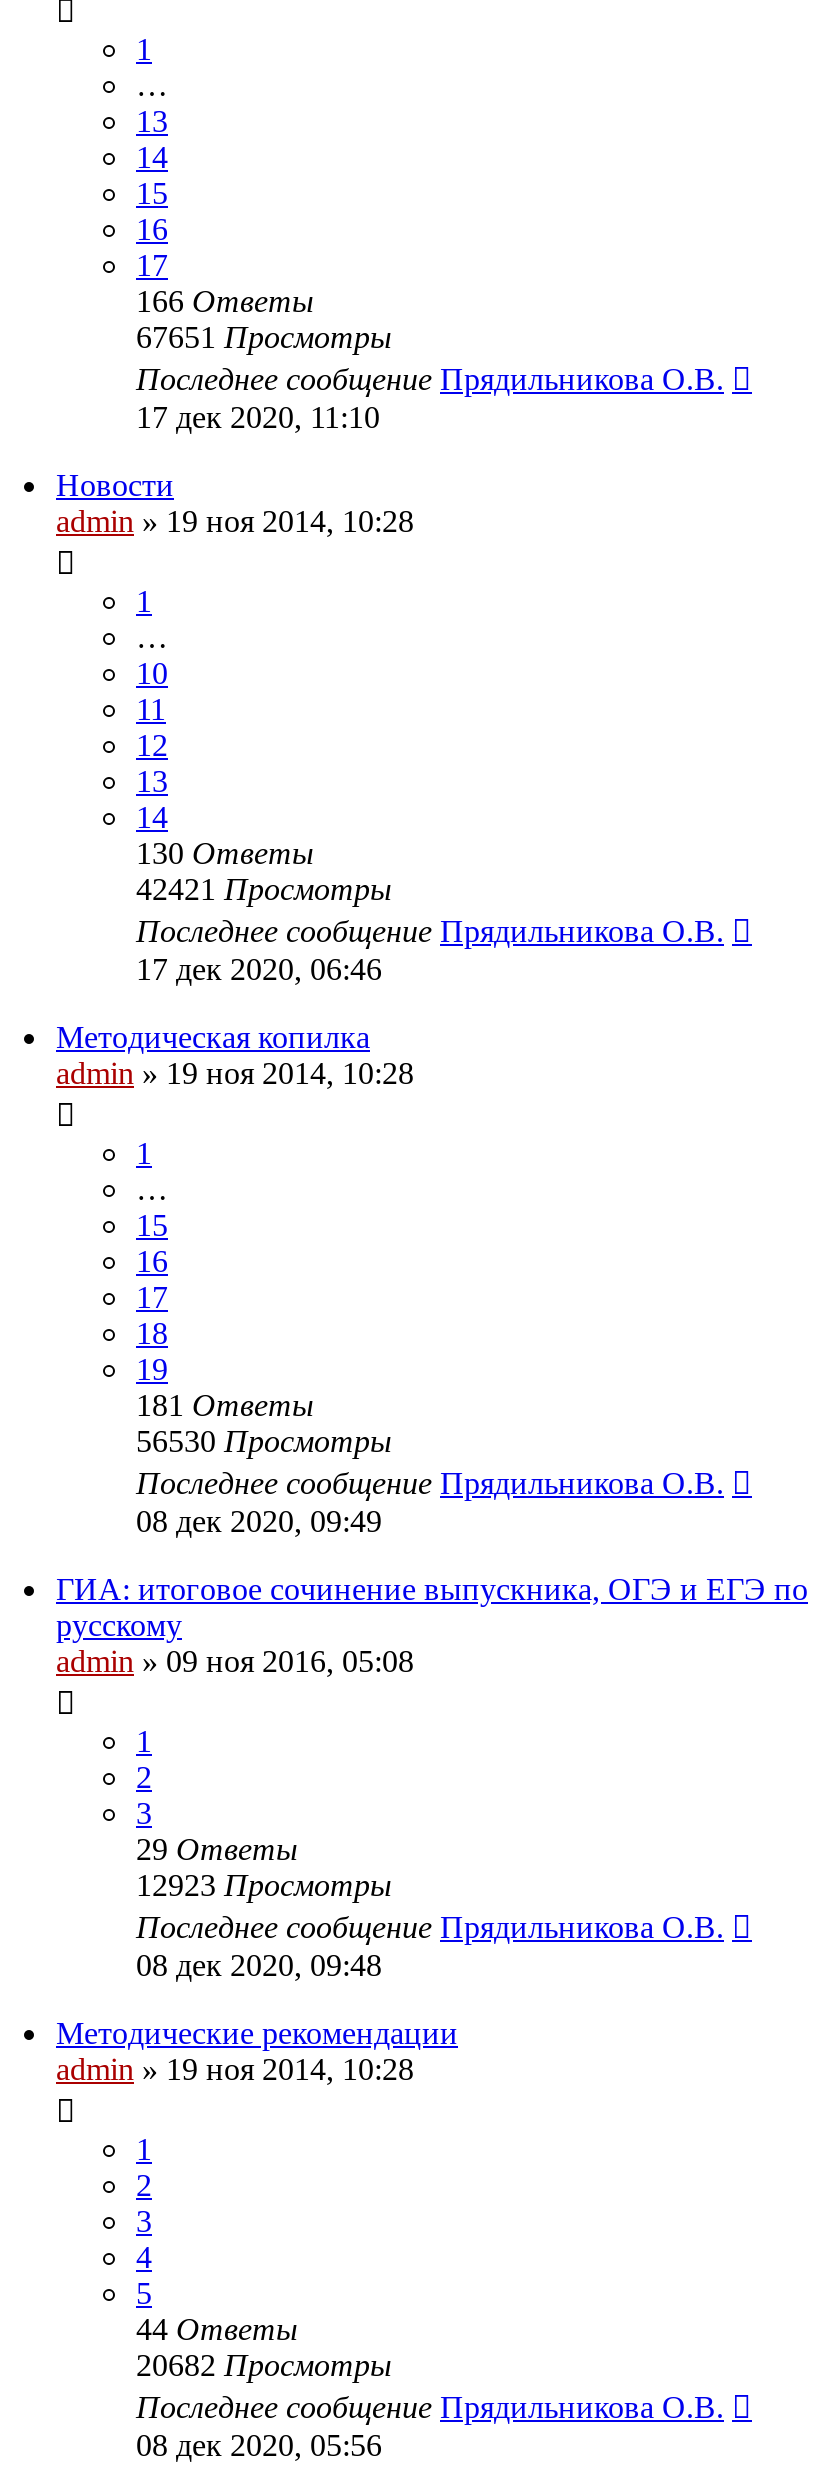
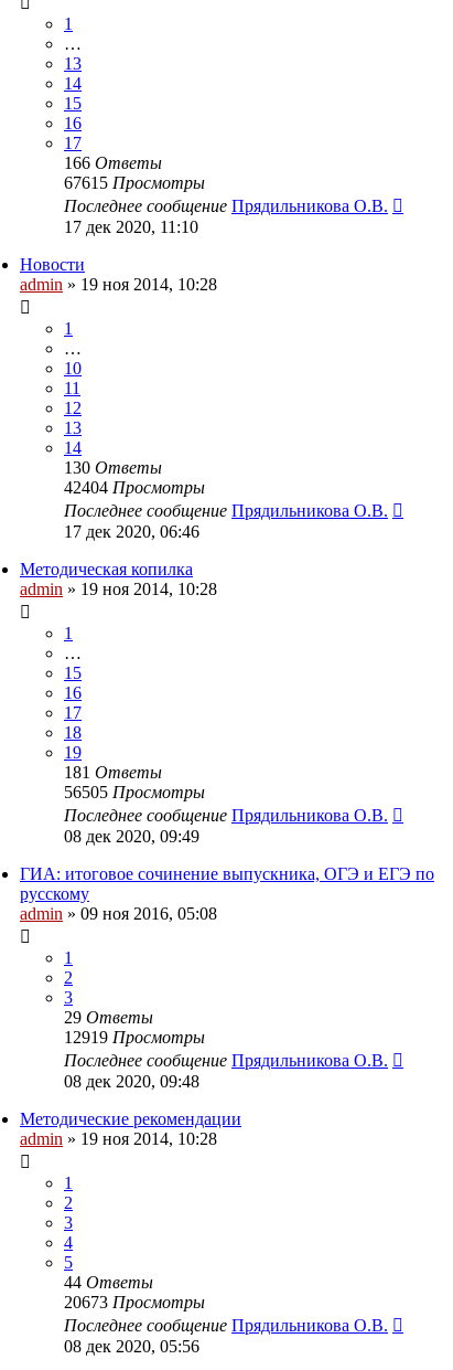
- 67651 Просмотры
+ 67615 Просмотры

- 42421 Просмотры
+ 42404 Просмотры

- 56530 Просмотры
+ 56505 Просмотры

- 12923 Просмотры
+ 12919 Просмотры

- 20682 Просмотры
+ 20673 Просмотры
